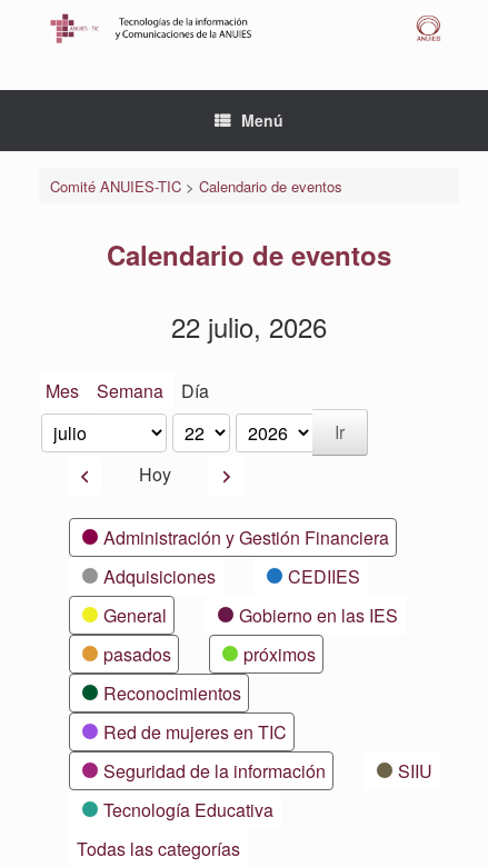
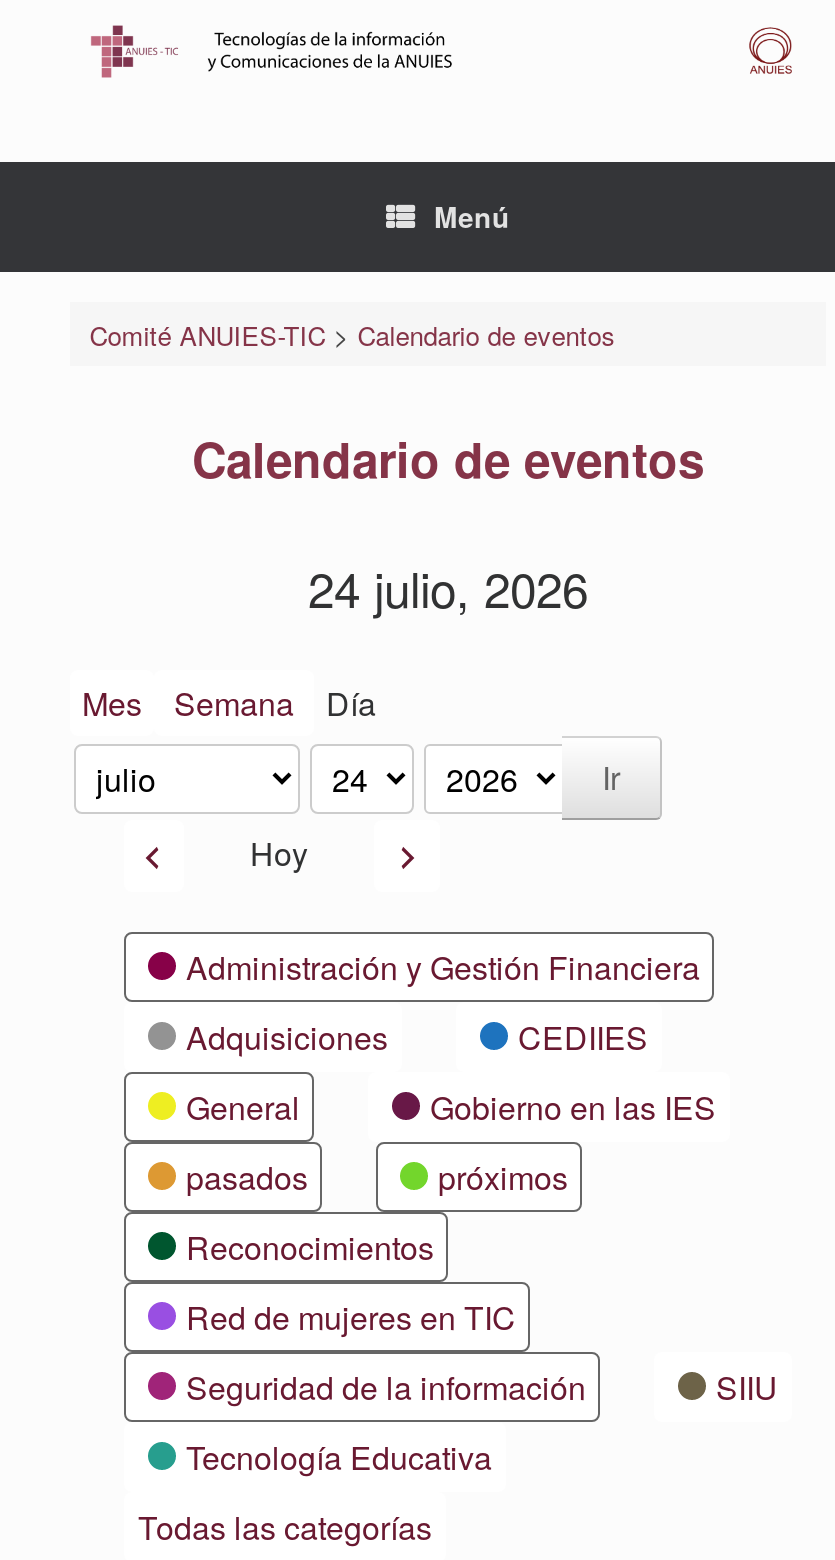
- 22 julio, 2026
+ 24 julio, 2026
